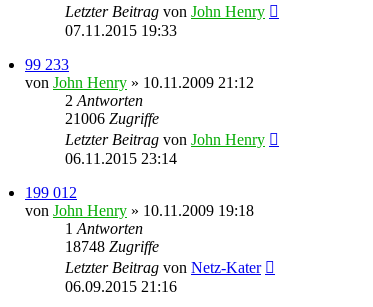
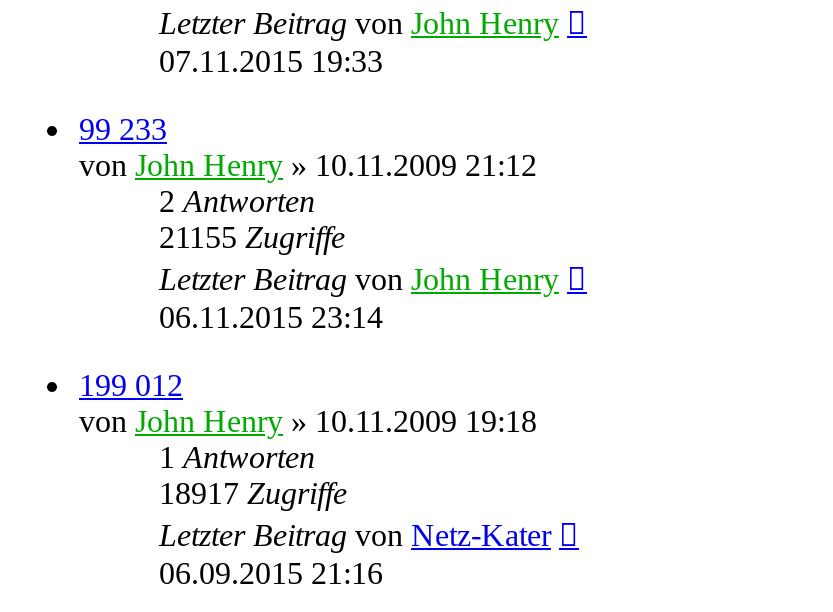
- 21006 Zugriffe
+ 21155 Zugriffe

- 18748 Zugriffe
+ 18917 Zugriffe
